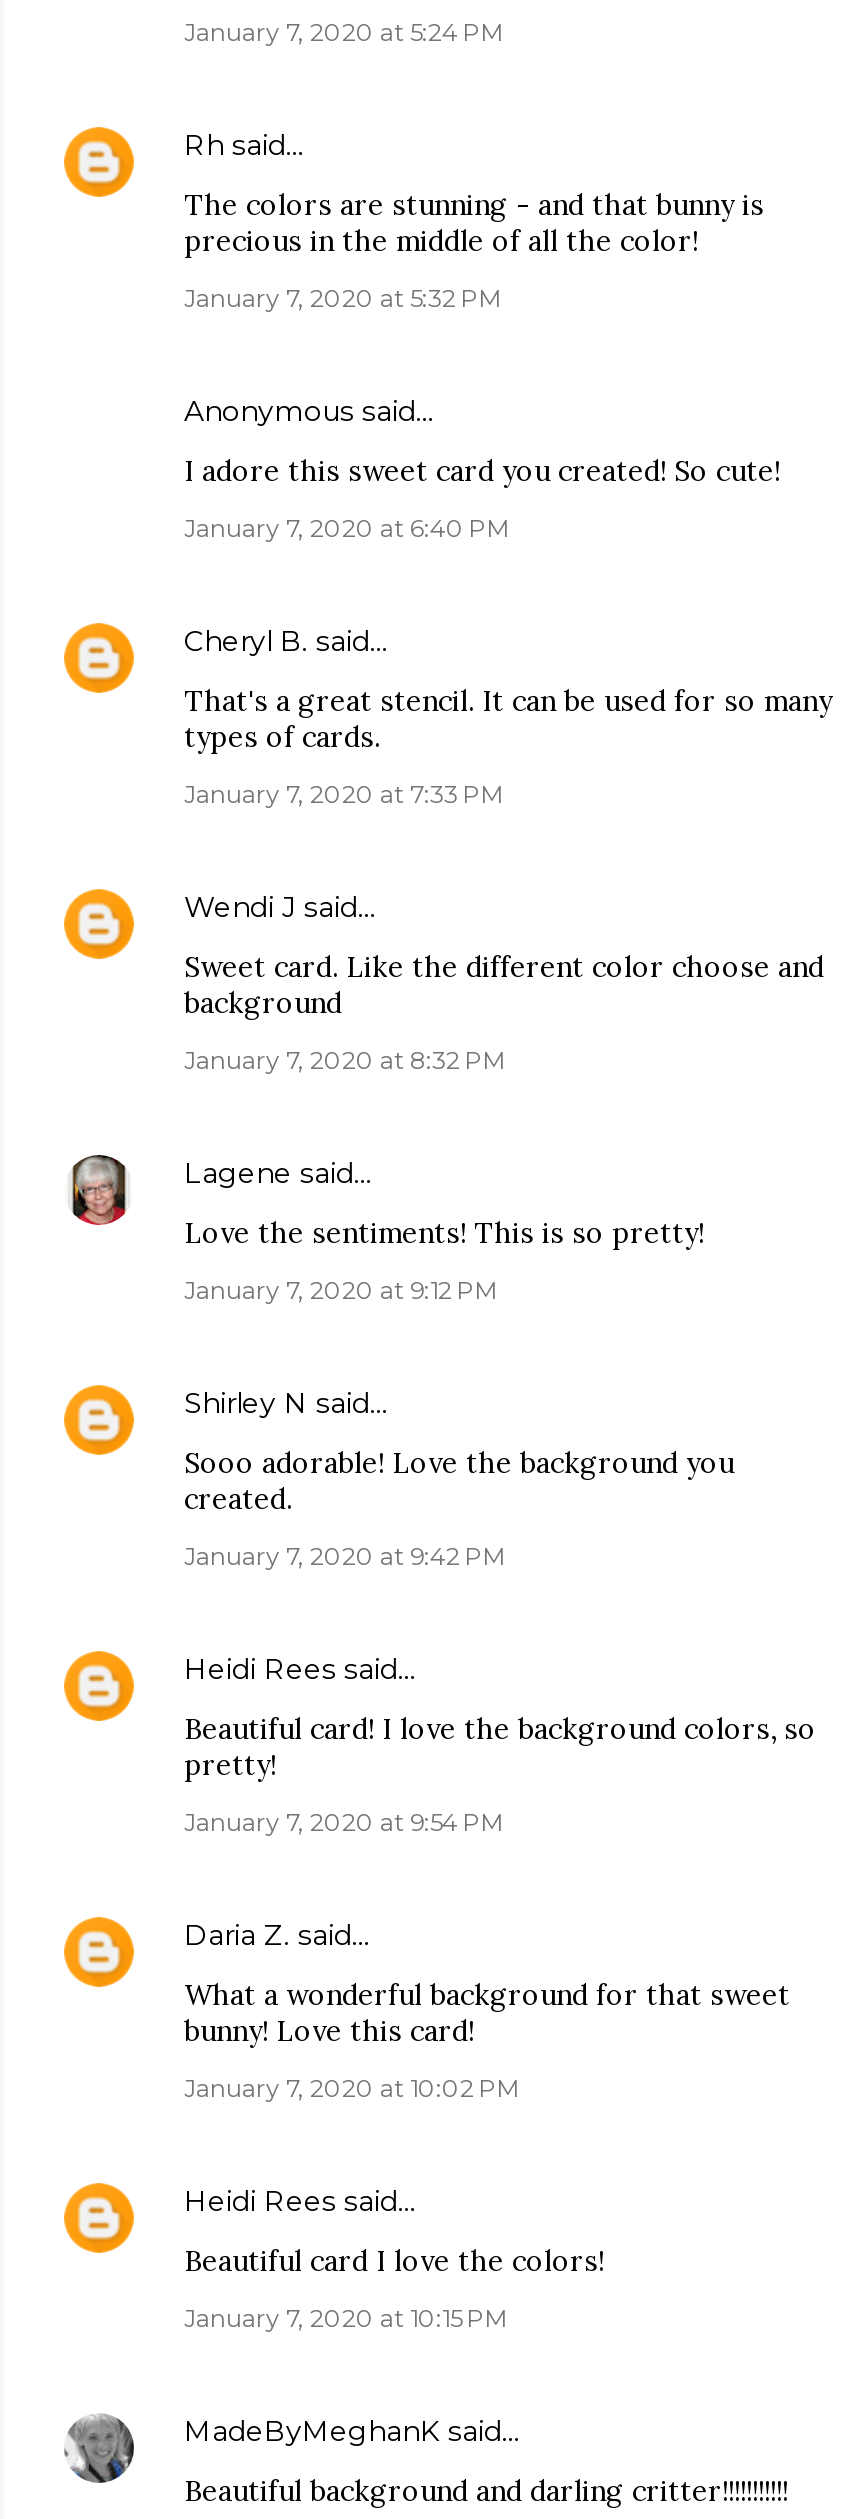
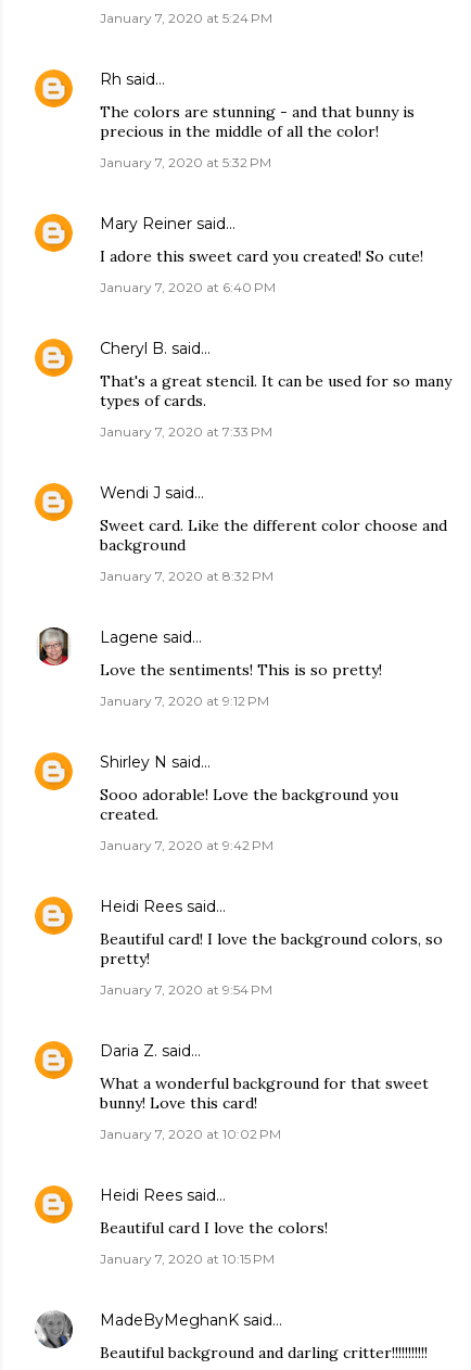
+ [image]

- Anonymous said…
+ Mary Reiner said…
